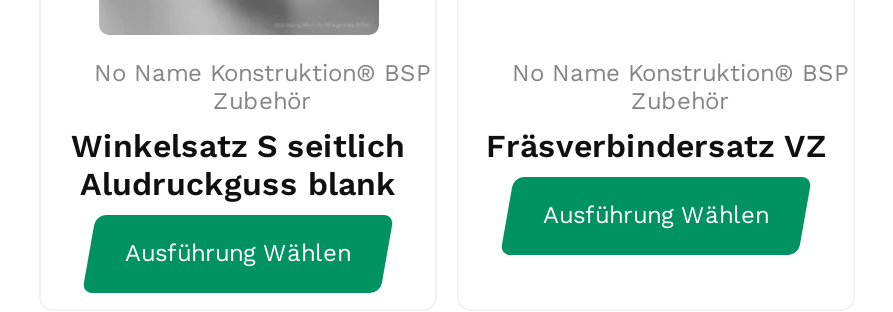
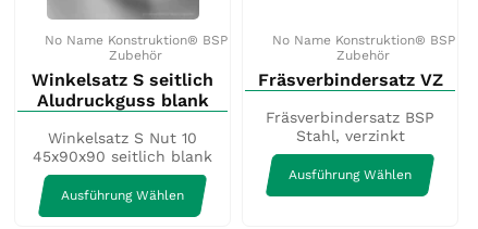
+ Winkelsatz S Nut 10
+ 45x90x90 seitlich blank

+ Fräsverbindersatz BSP
+ Stahl, verzinkt
